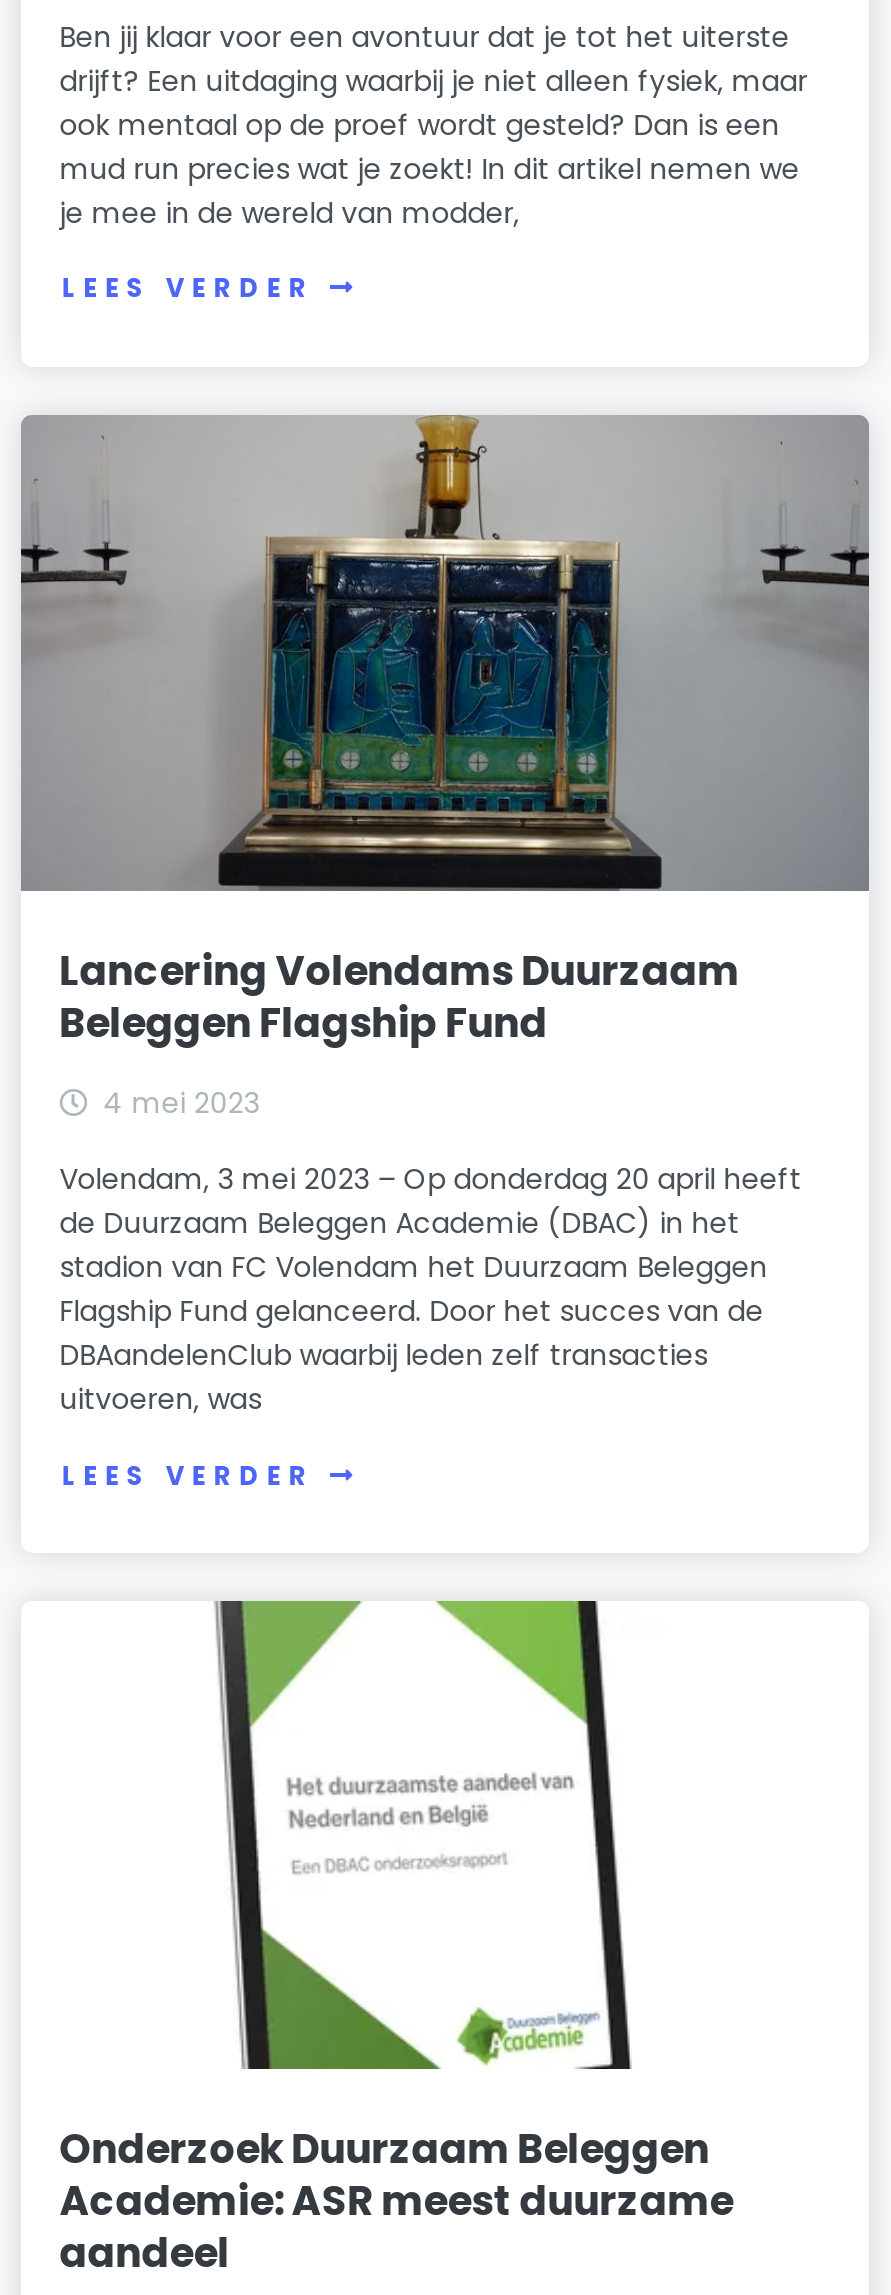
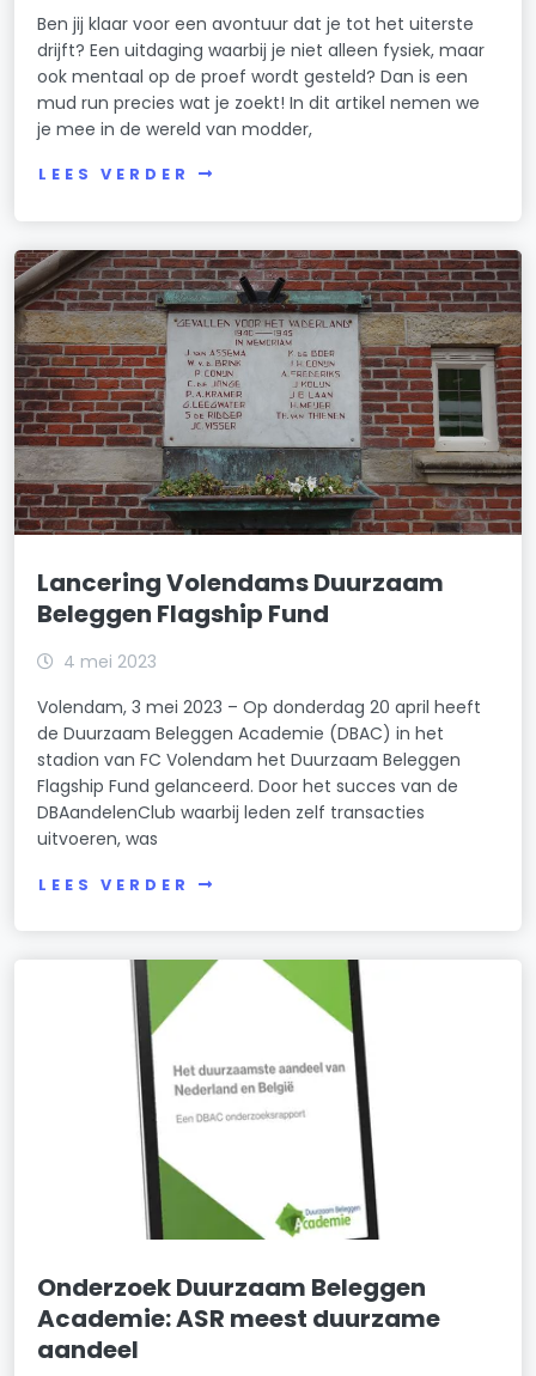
- [image]
+ [image]
